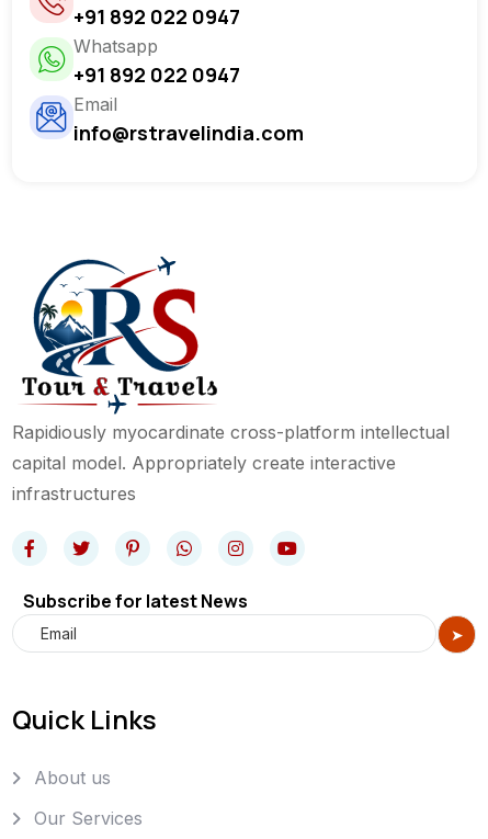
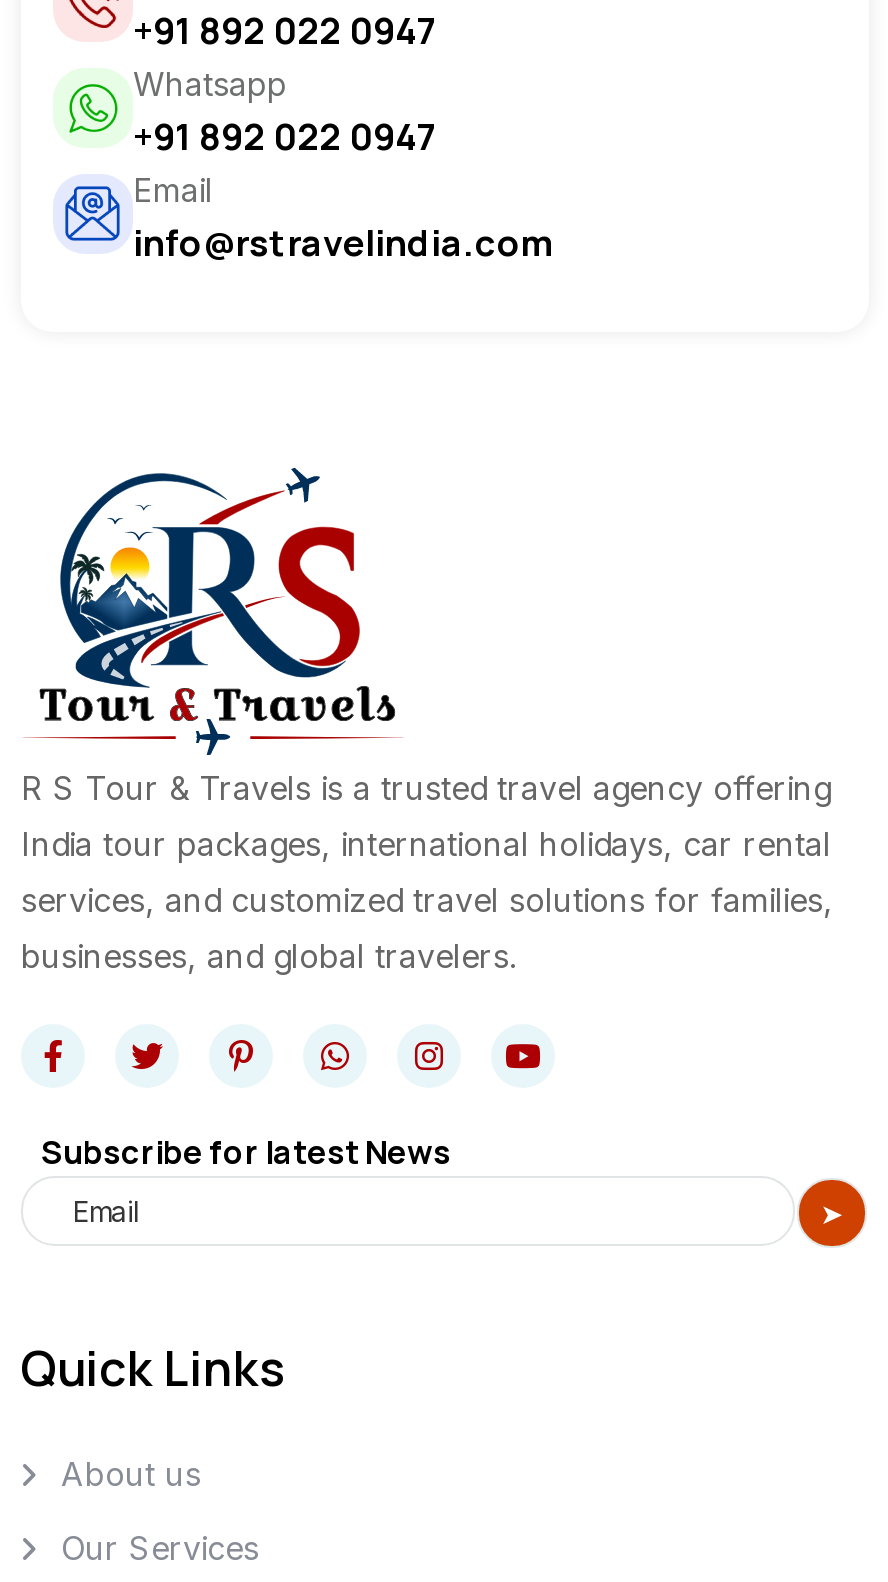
- Rapidiously myocardinate cross-platform intellectual
- capital model. Appropriately create interactive
- infrastructures
+ R S Tour & Travels is a trusted travel agency offering
+ India tour packages, international holidays, car rental
+ services, and customized travel solutions for families,
+ businesses, and global travelers.
